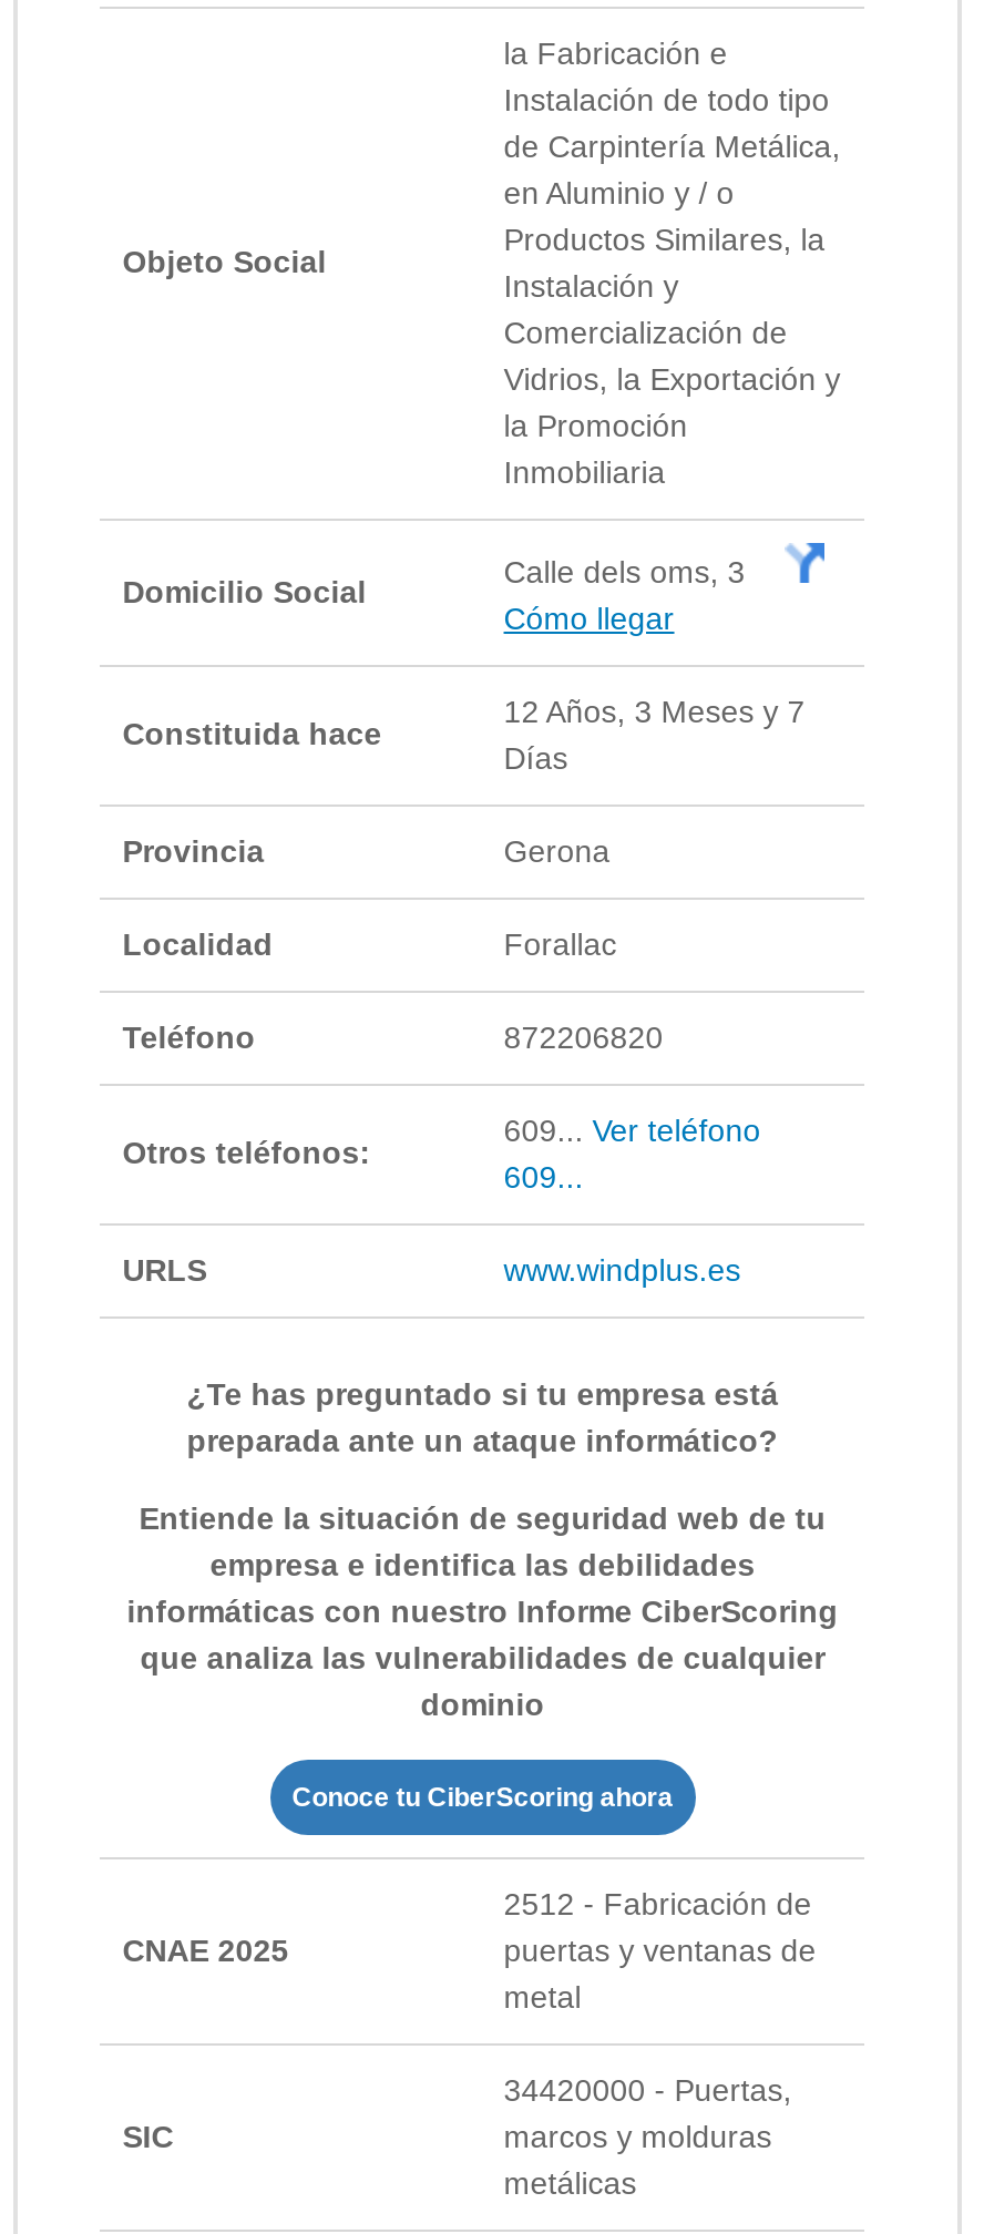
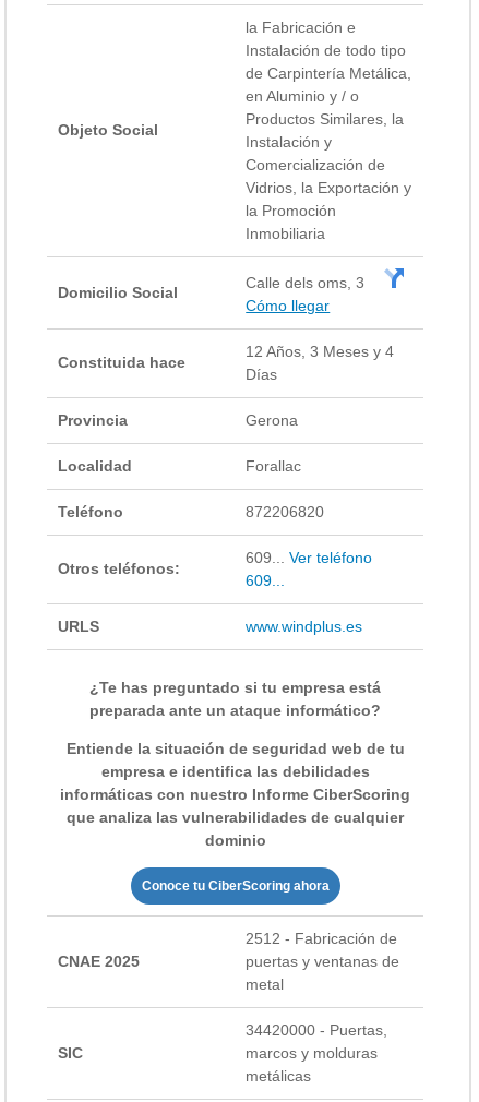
- 12 Años, 3 Meses y 7
+ 12 Años, 3 Meses y 4
